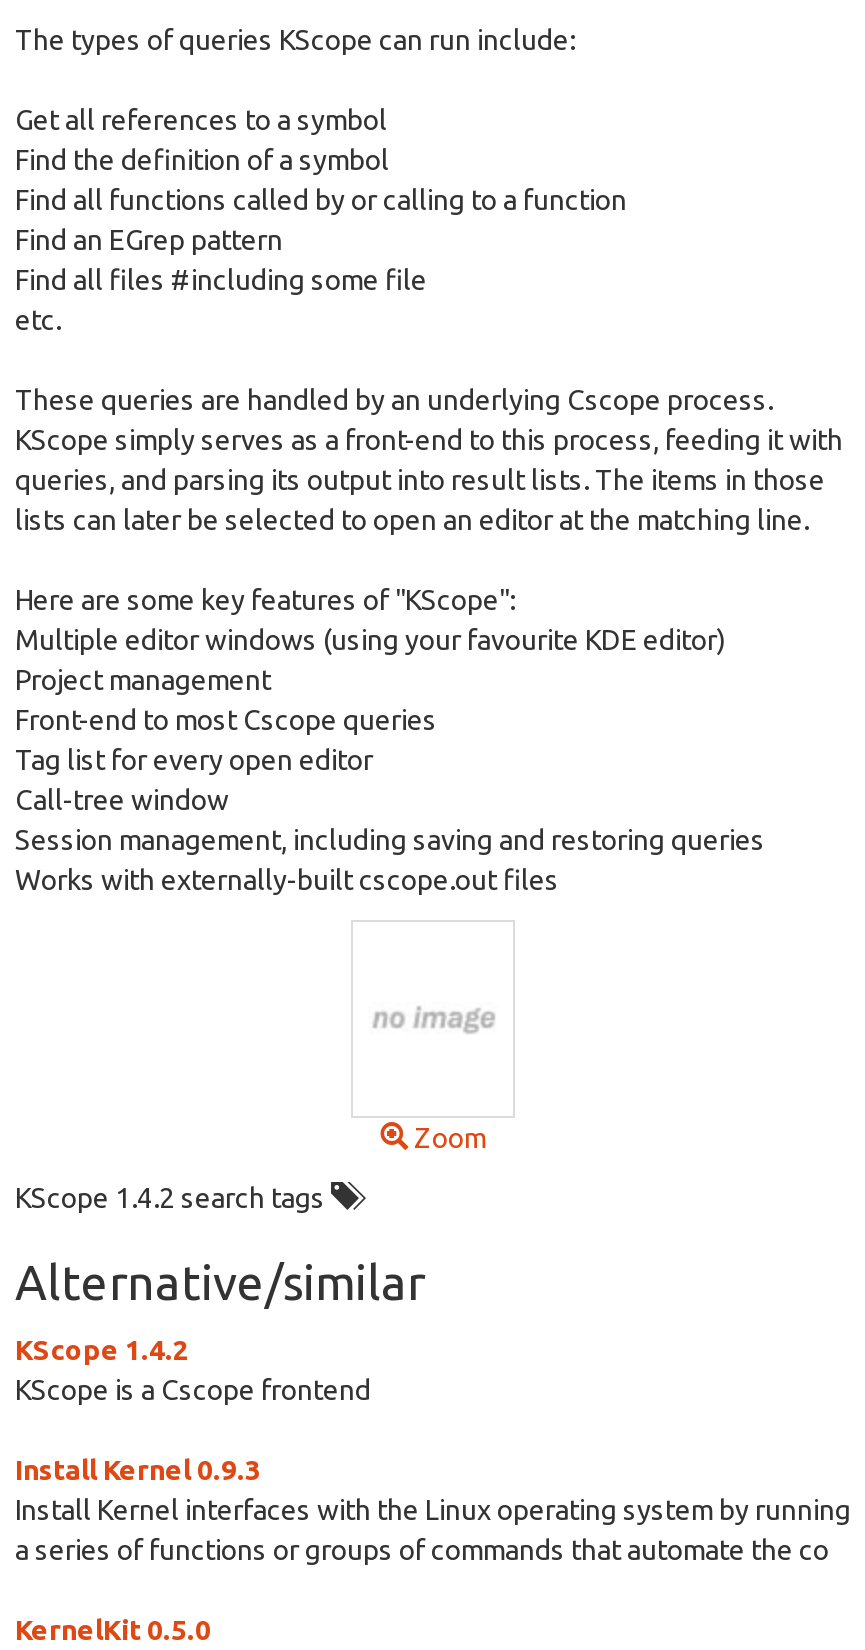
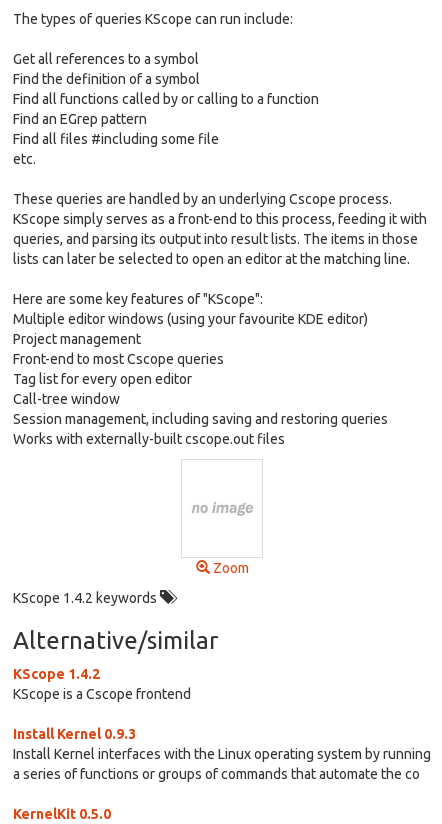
- KScope 1.4.2 search tags
+ KScope 1.4.2 keywords
